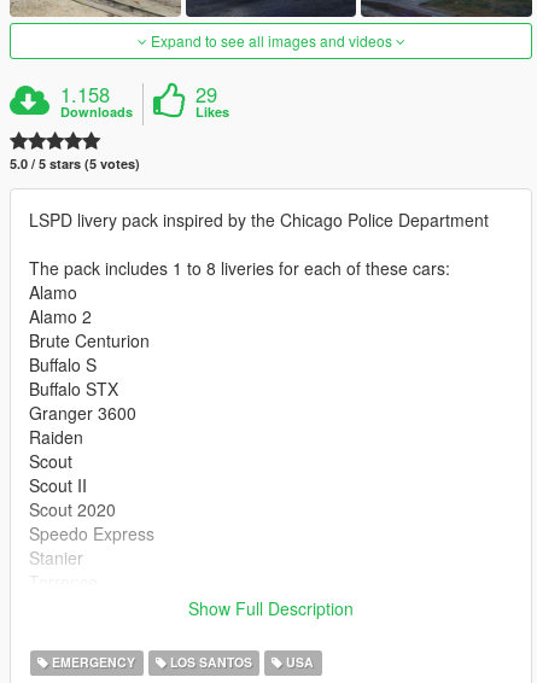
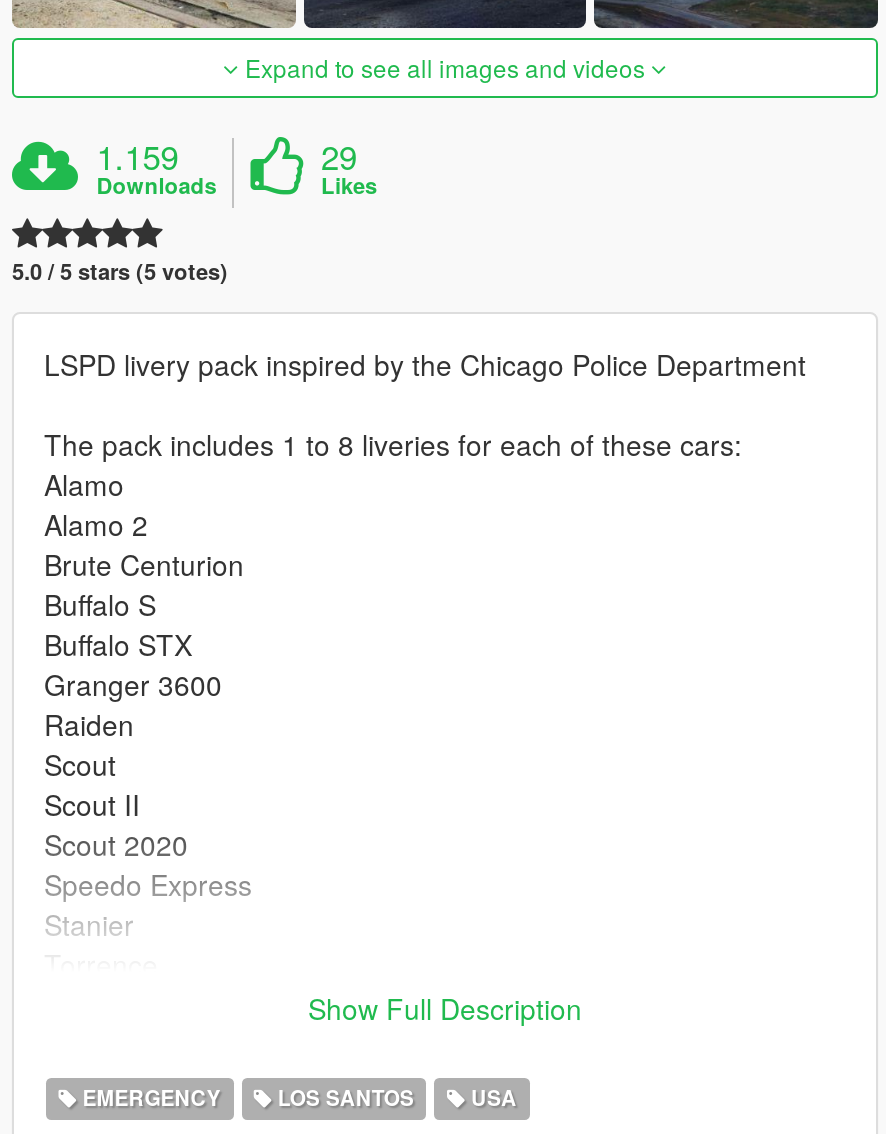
- 1.158
+ 1.159
